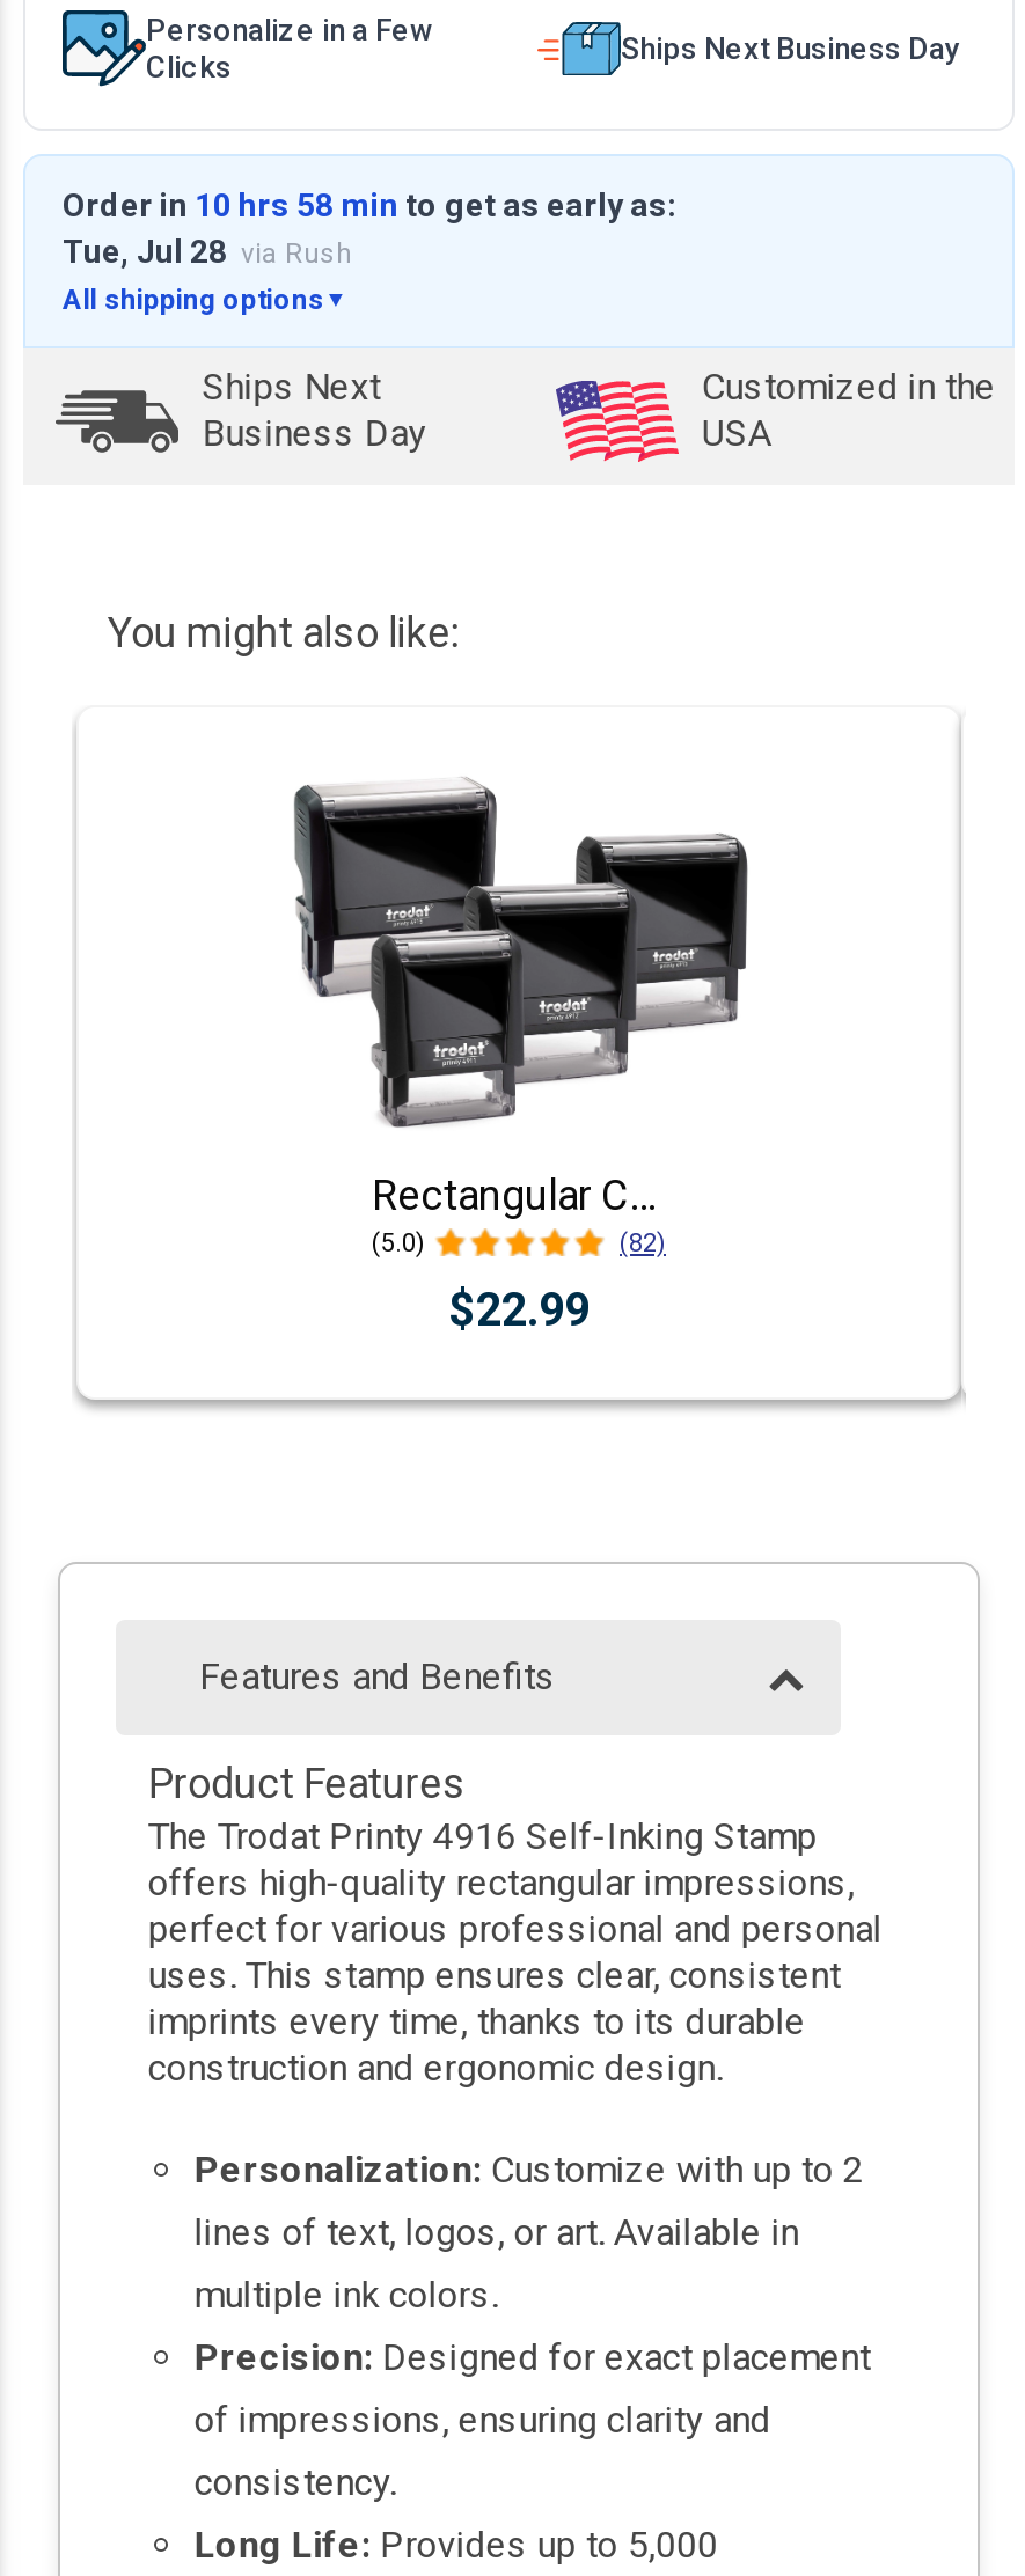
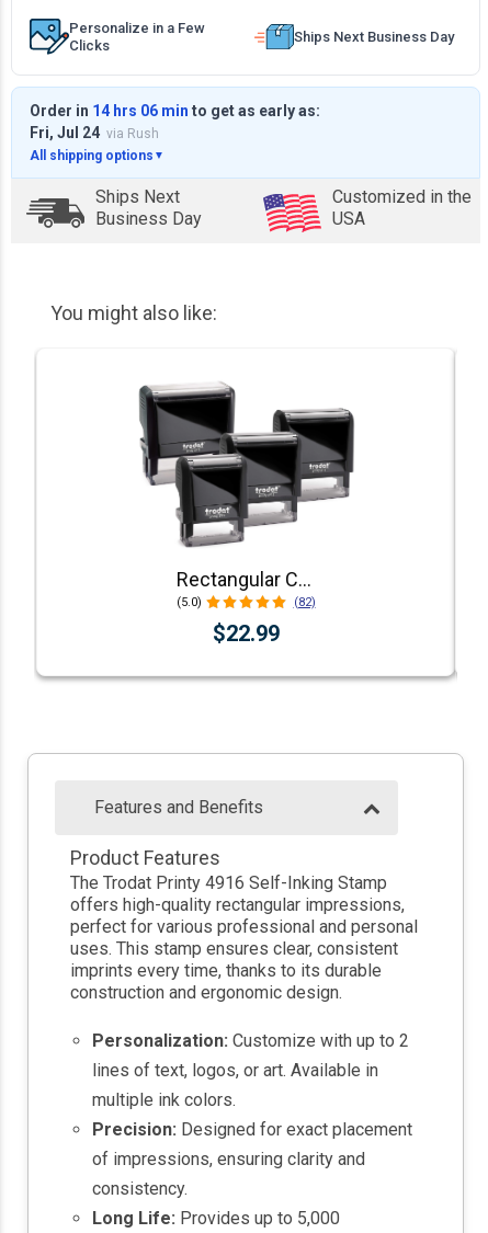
- Order in 10 hrs 58 min to get as early as:
+ Order in 14 hrs 06 min to get as early as:

- Tue, Jul 28 via Rush
+ Fri, Jul 24 via Rush
